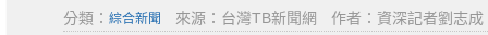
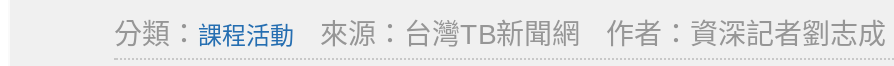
- 分類：綜合新聞
+ 分類：課程活動
